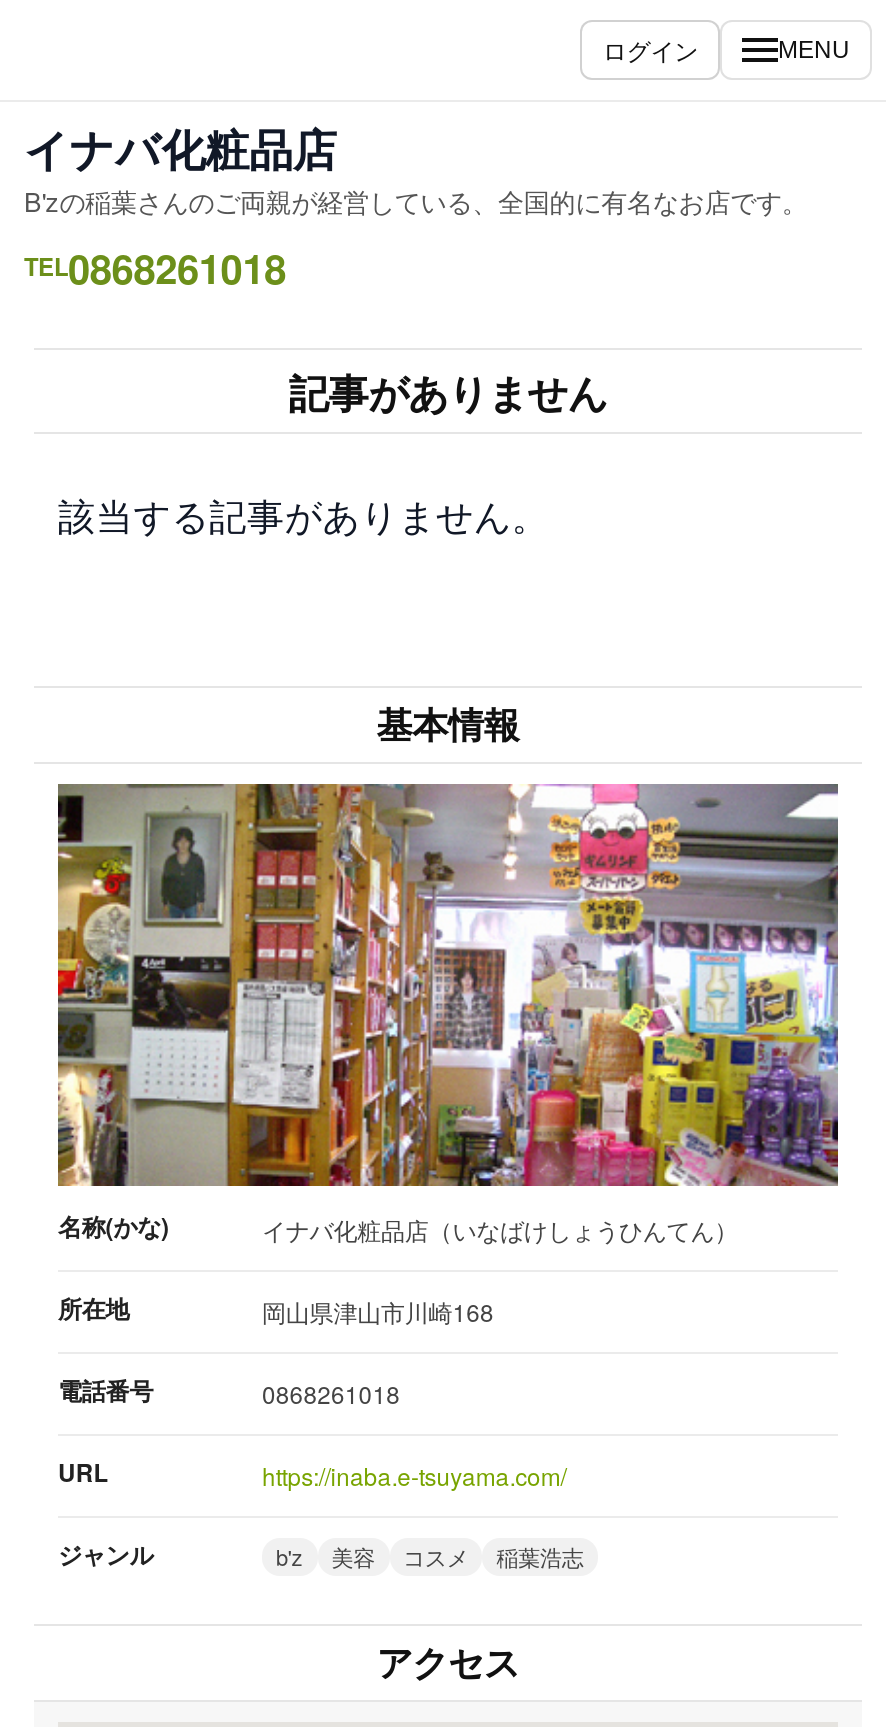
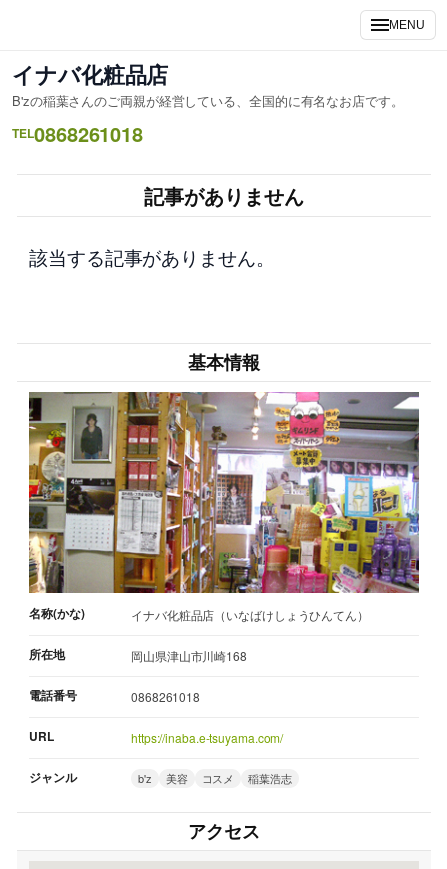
- ログイン
